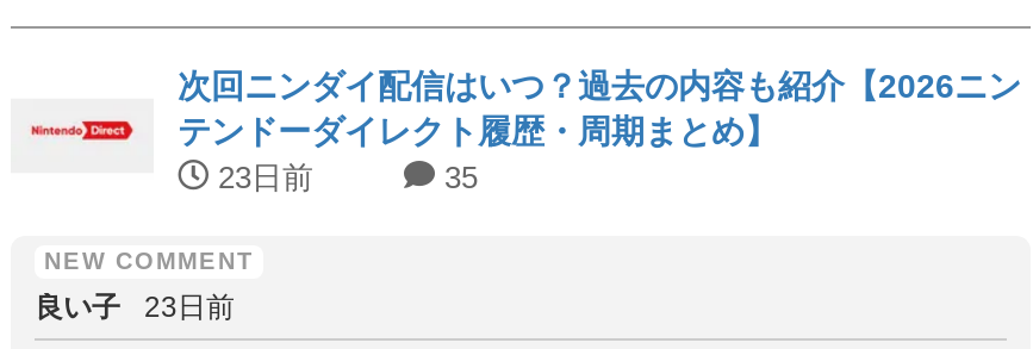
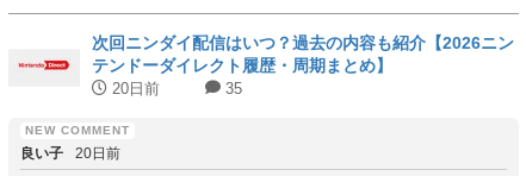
- 23日前
+ 20日前

- 良い子 23日前
+ 良い子 20日前
